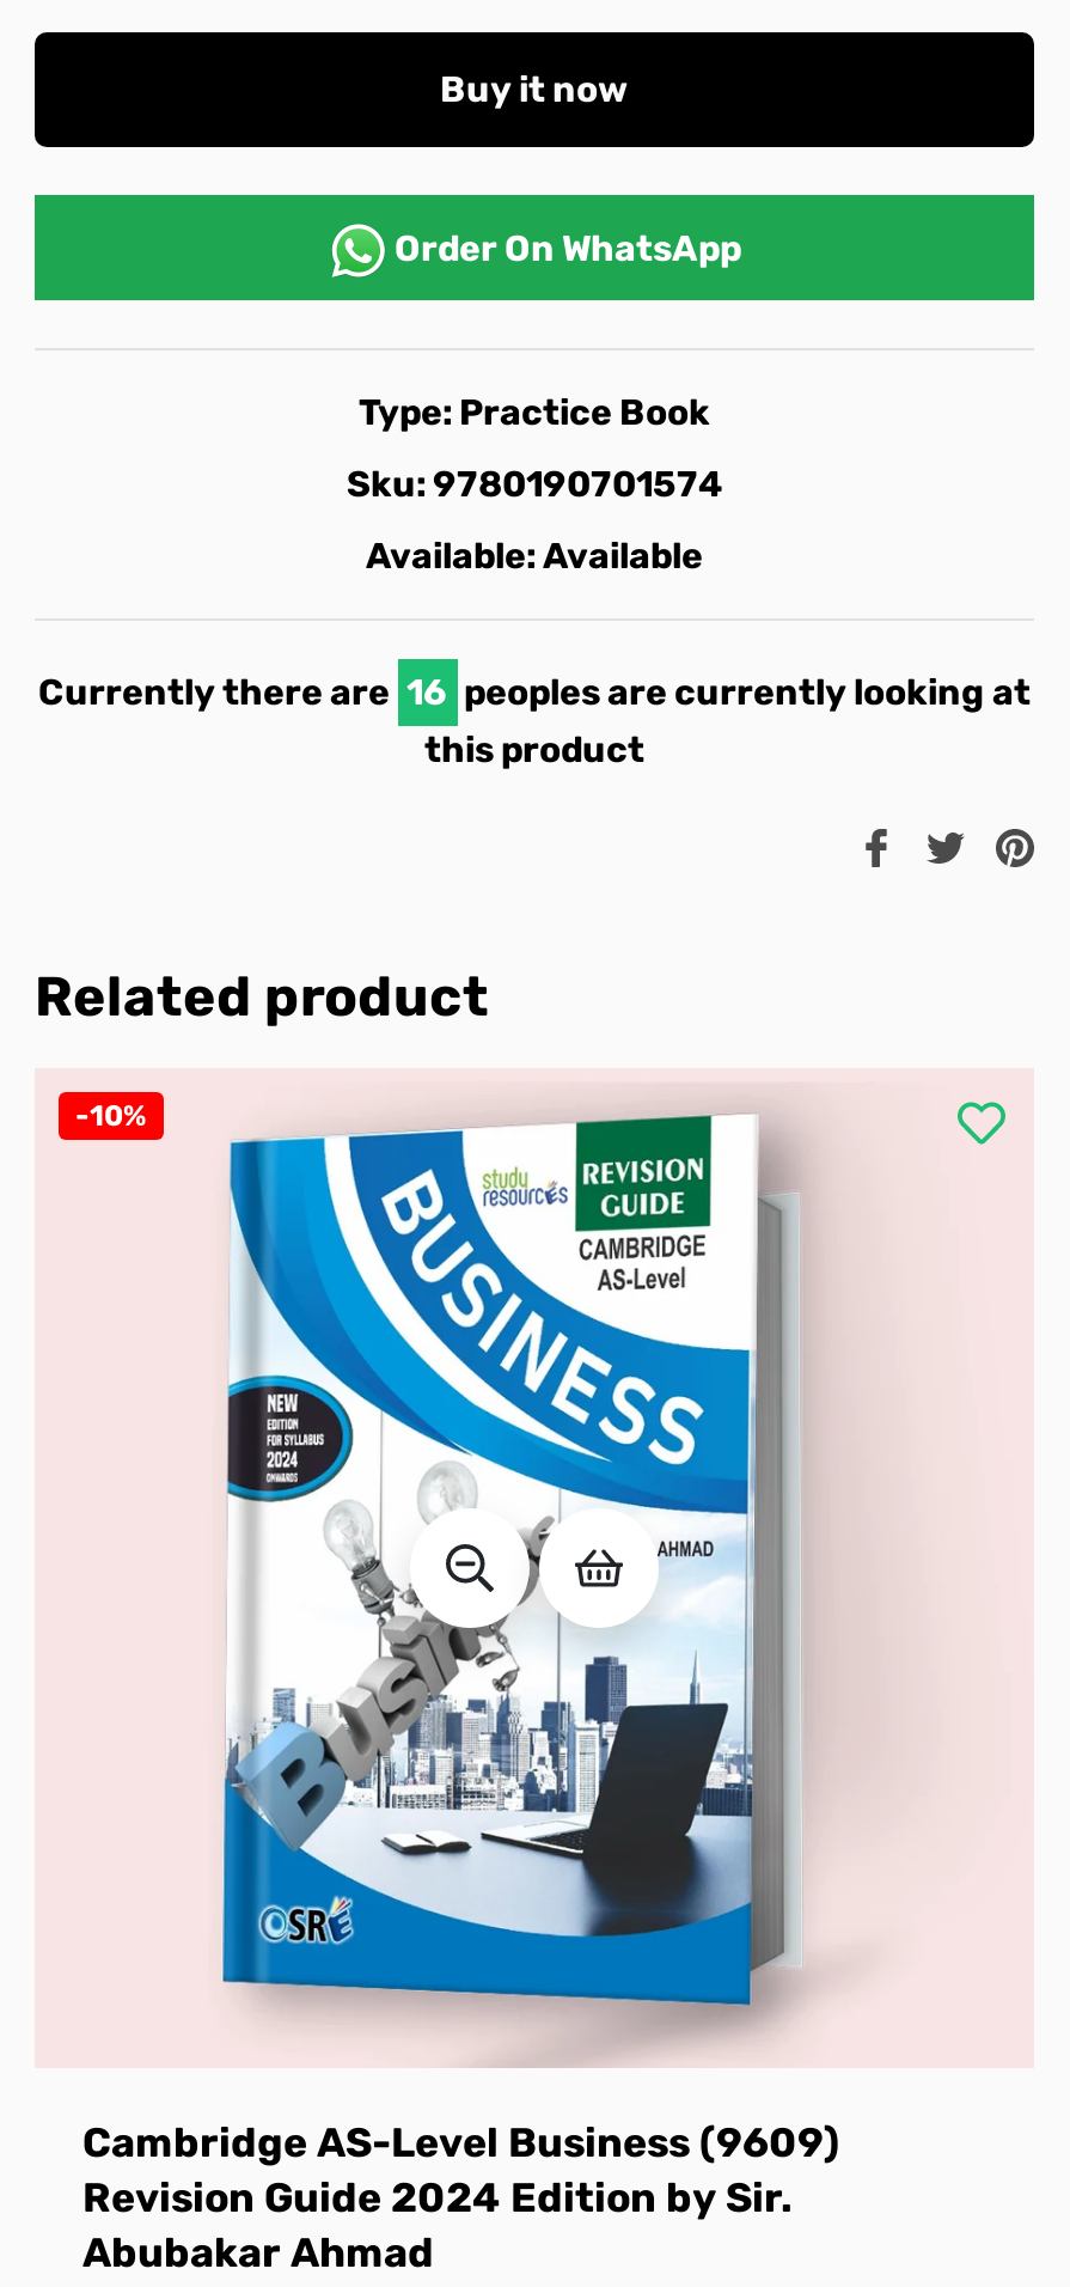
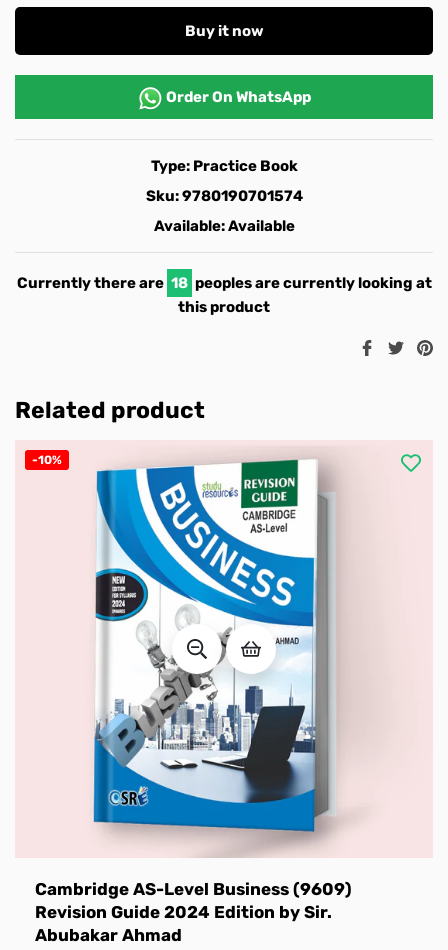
- Currently there are 16 peoples are currently looking at
+ Currently there are 18 peoples are currently looking at
